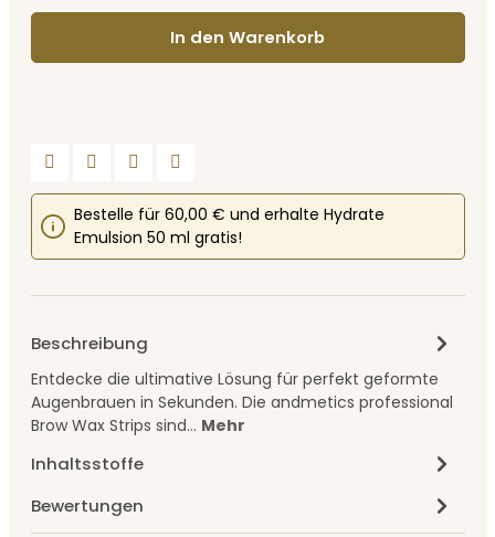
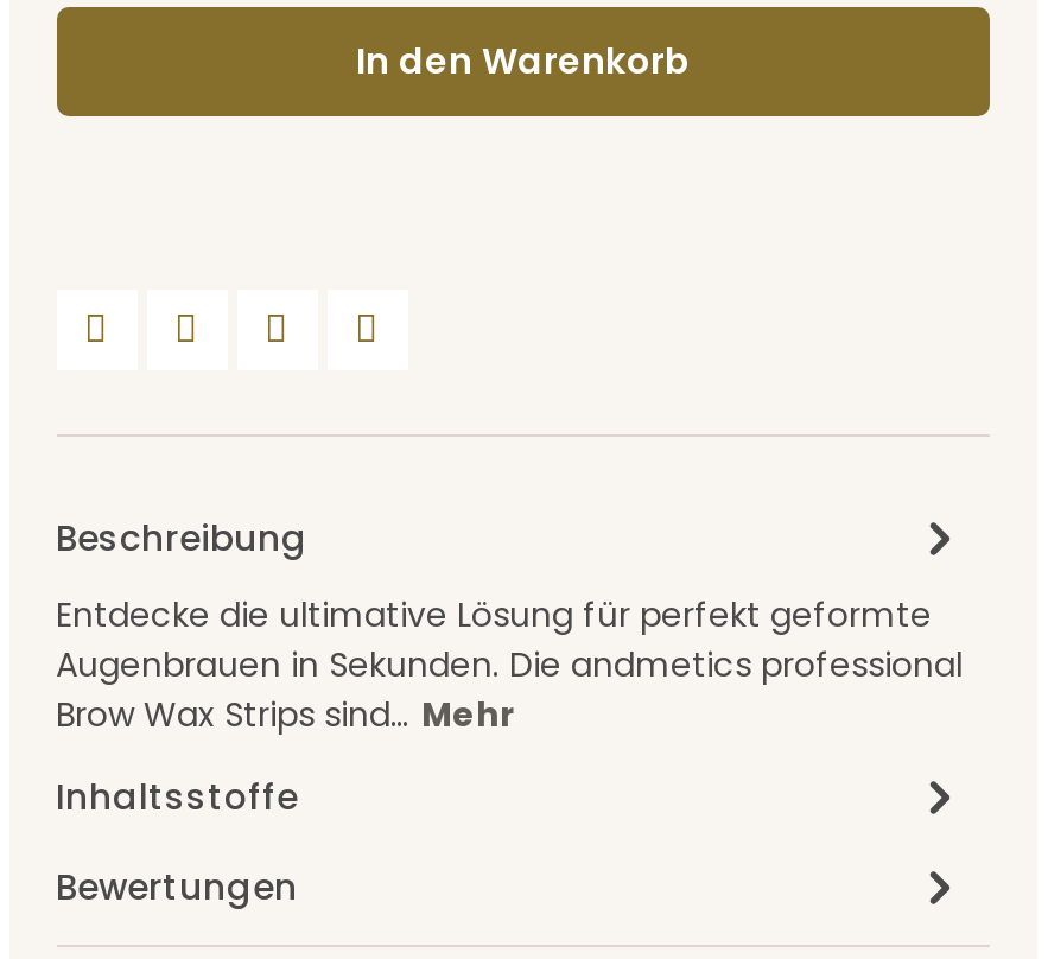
- Bestelle für 60,00 € und erhalte Hydrate
- Emulsion 50 ml gratis!
